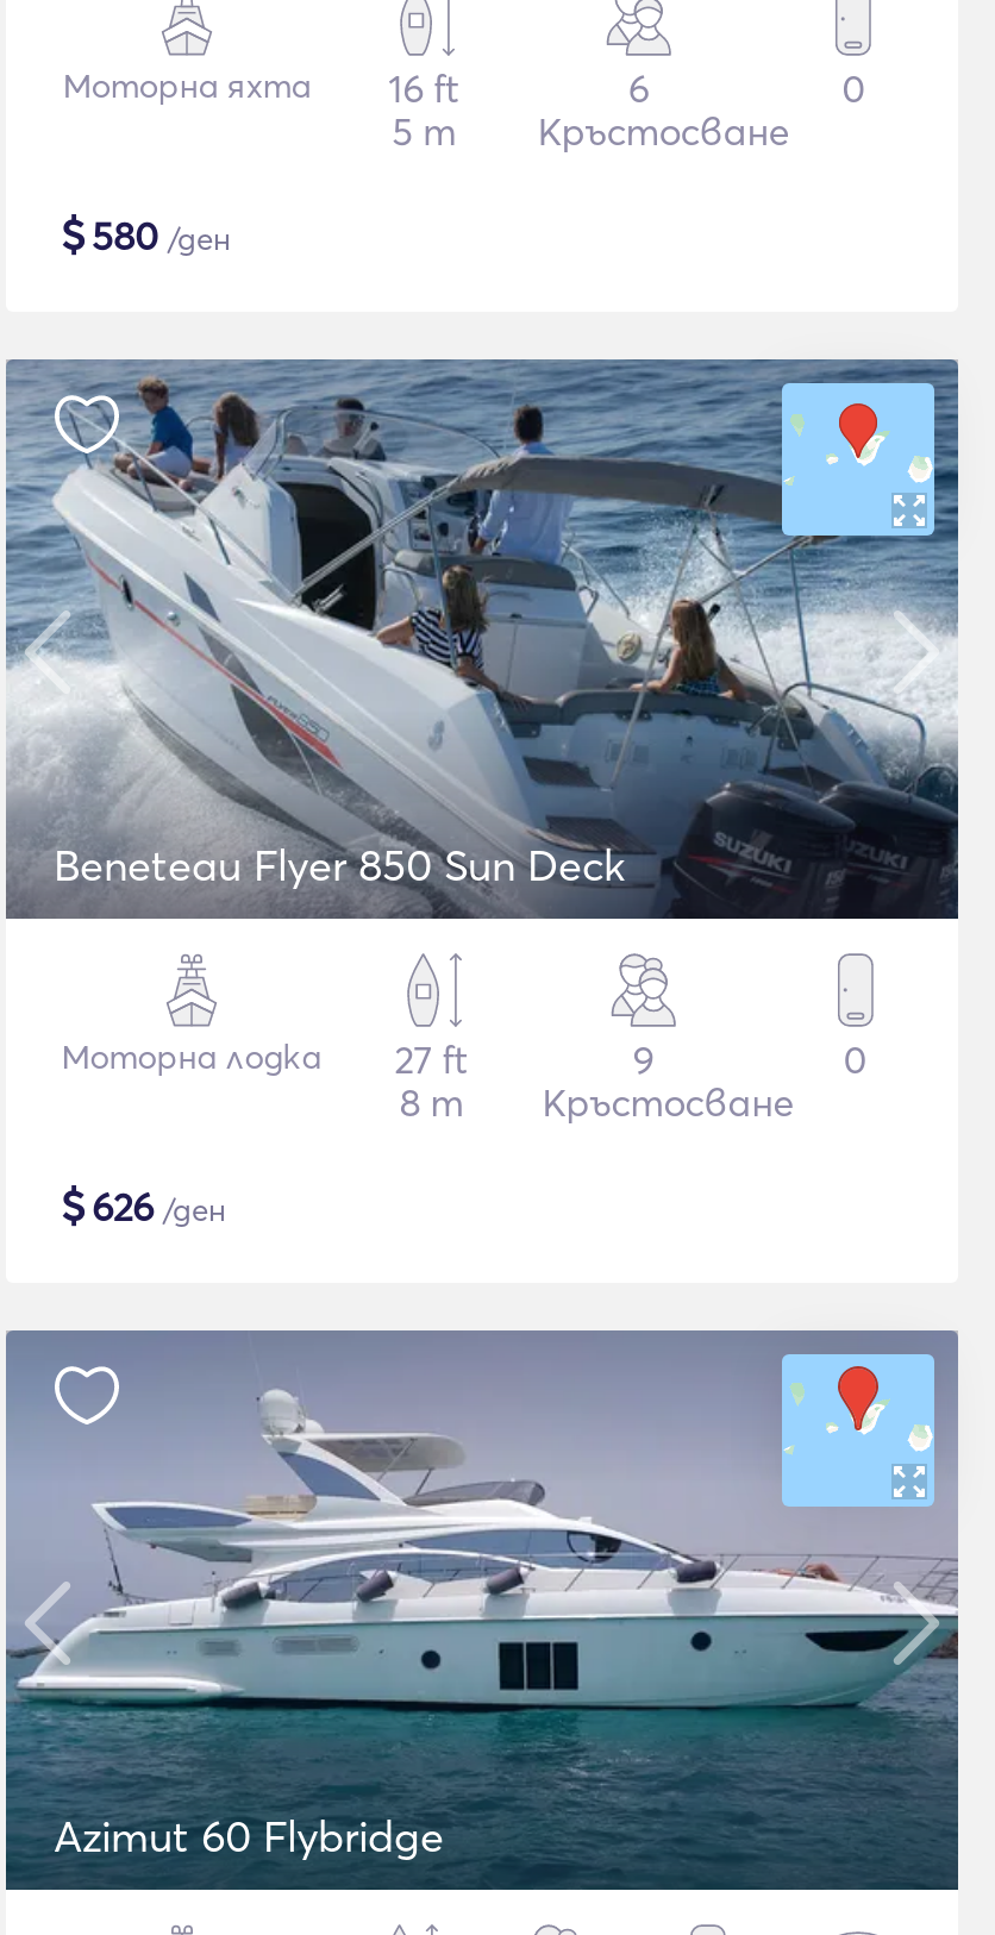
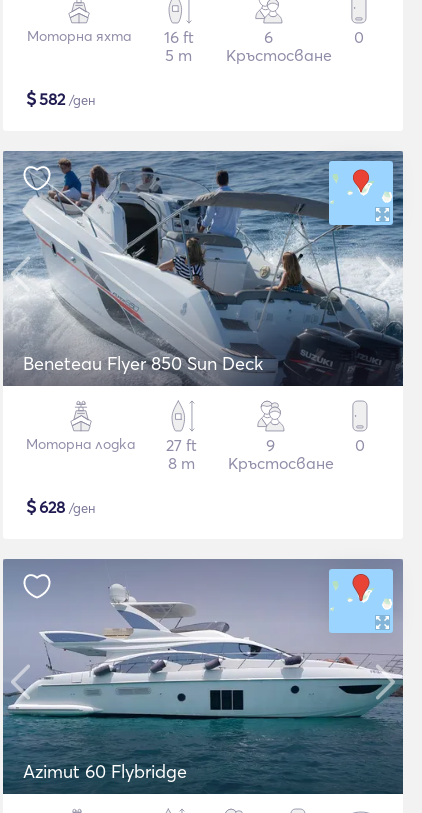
- $580 /ден
+ $582 /ден

- $626 /ден
+ $628 /ден
